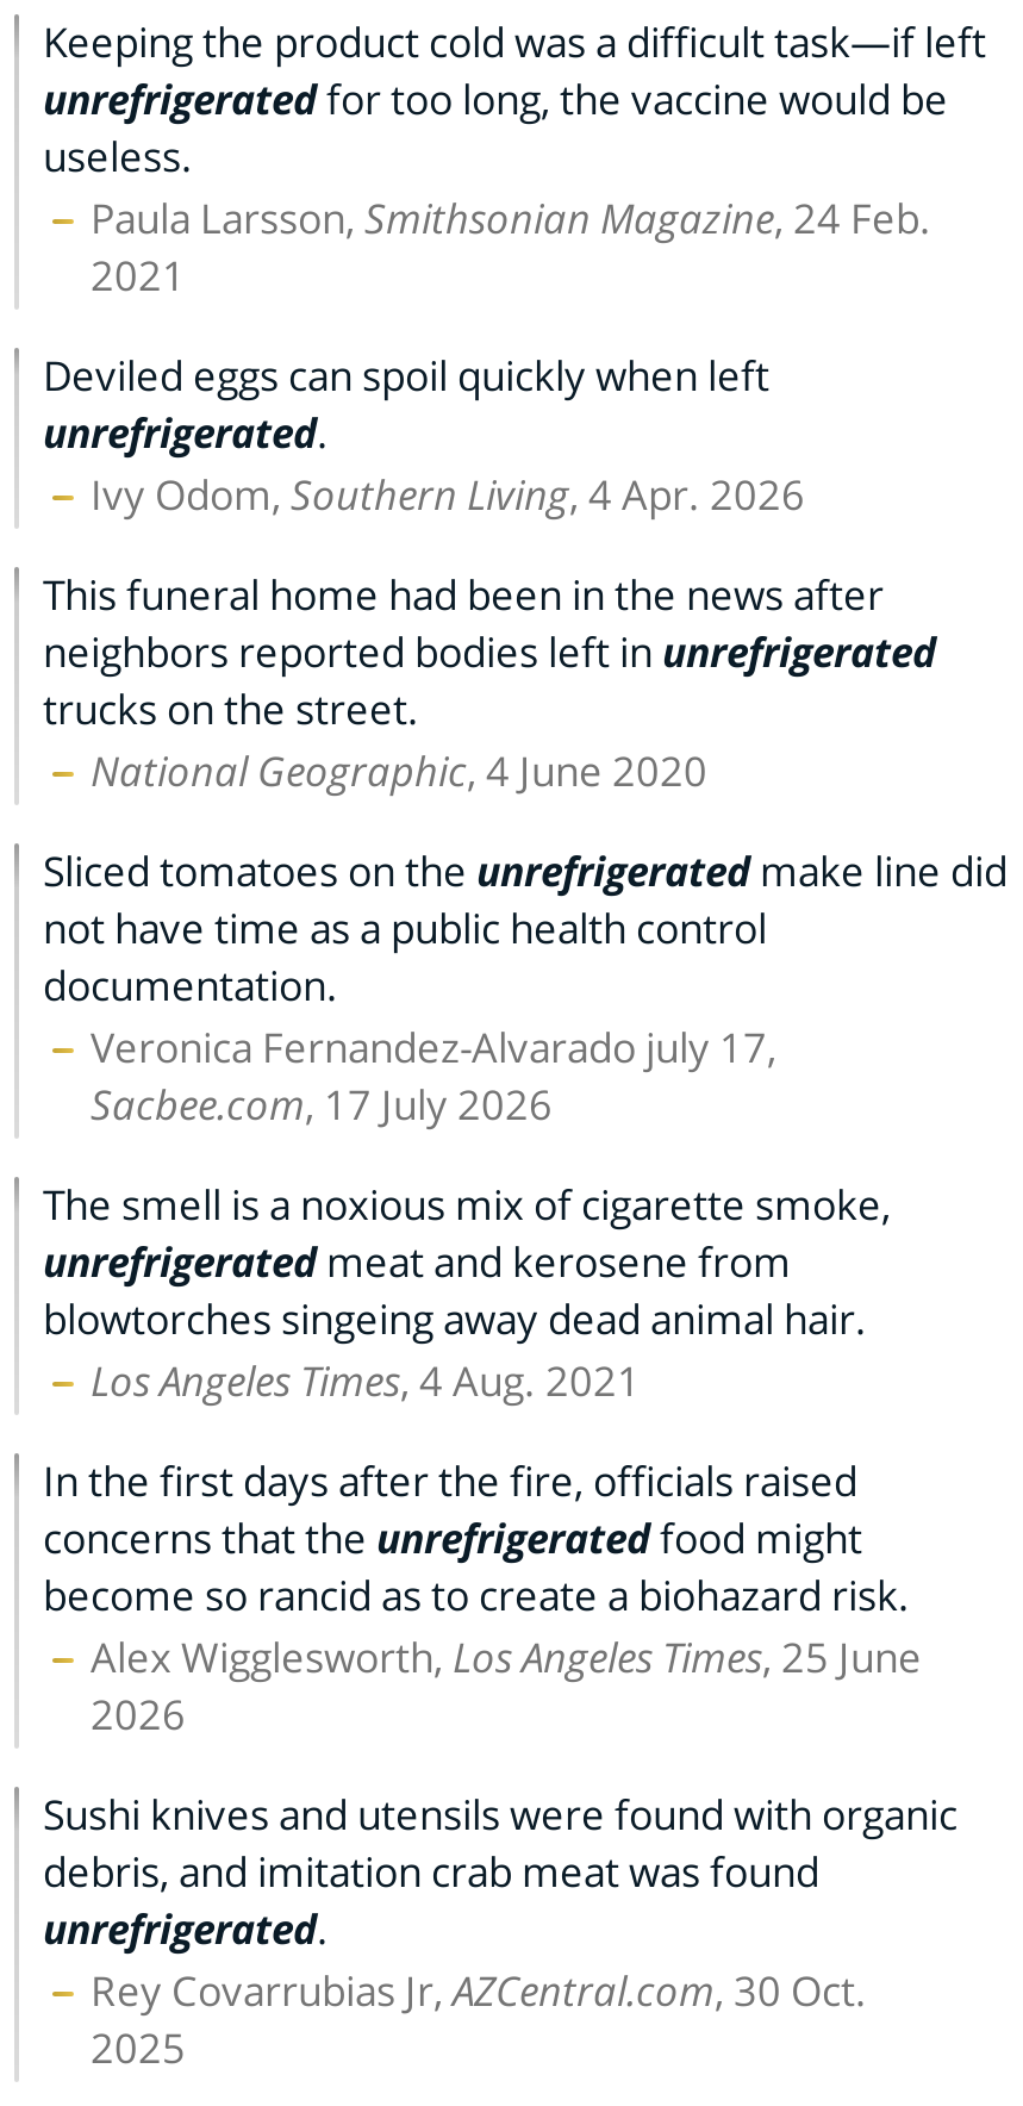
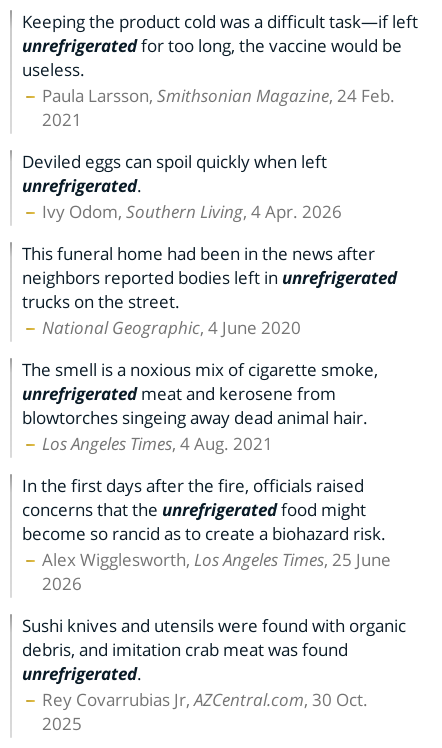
- Sliced tomatoes on the unrefrigerated make line did
- not have time as a public health control
- documentation.
- Veronica Fernandez-Alvarado july 17,
- Sacbee.com, 17 July 2026
